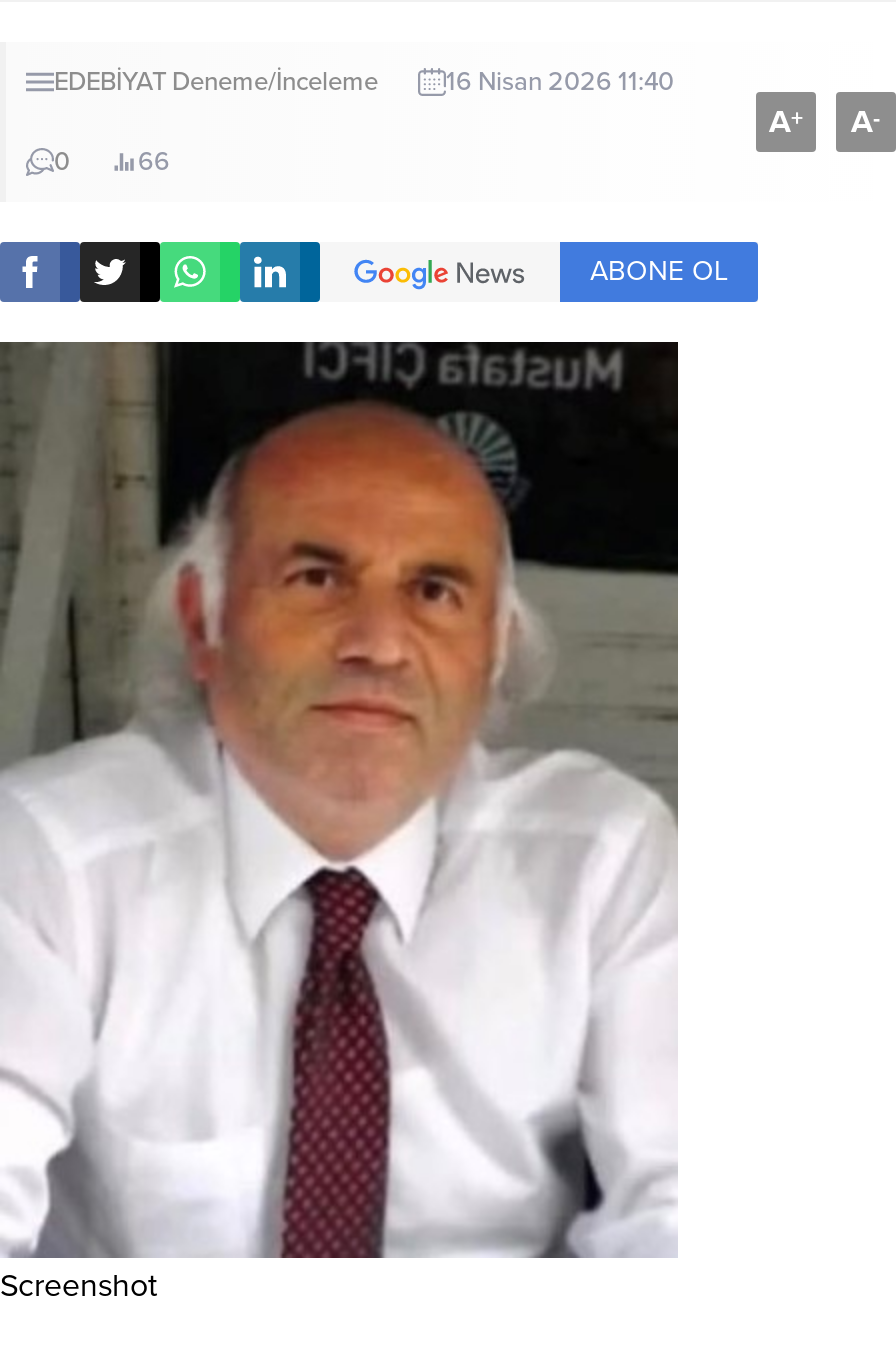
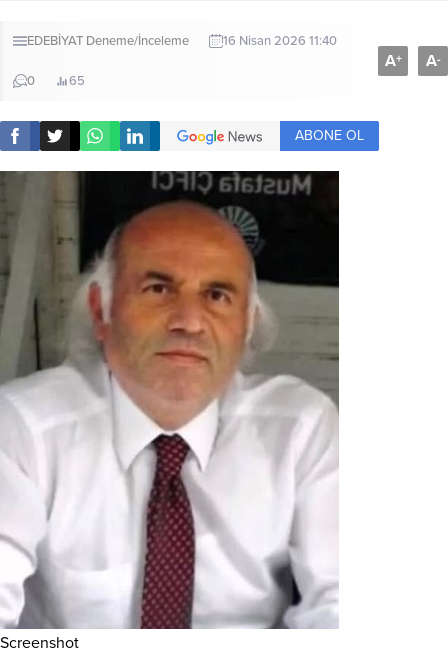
- 66
+ 65
